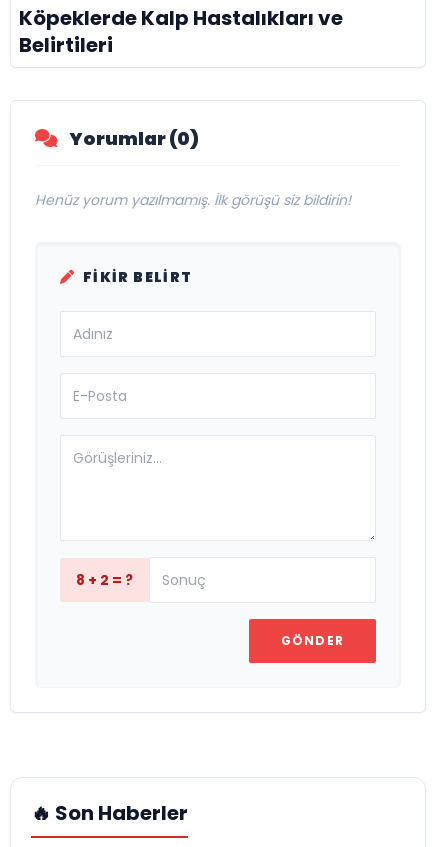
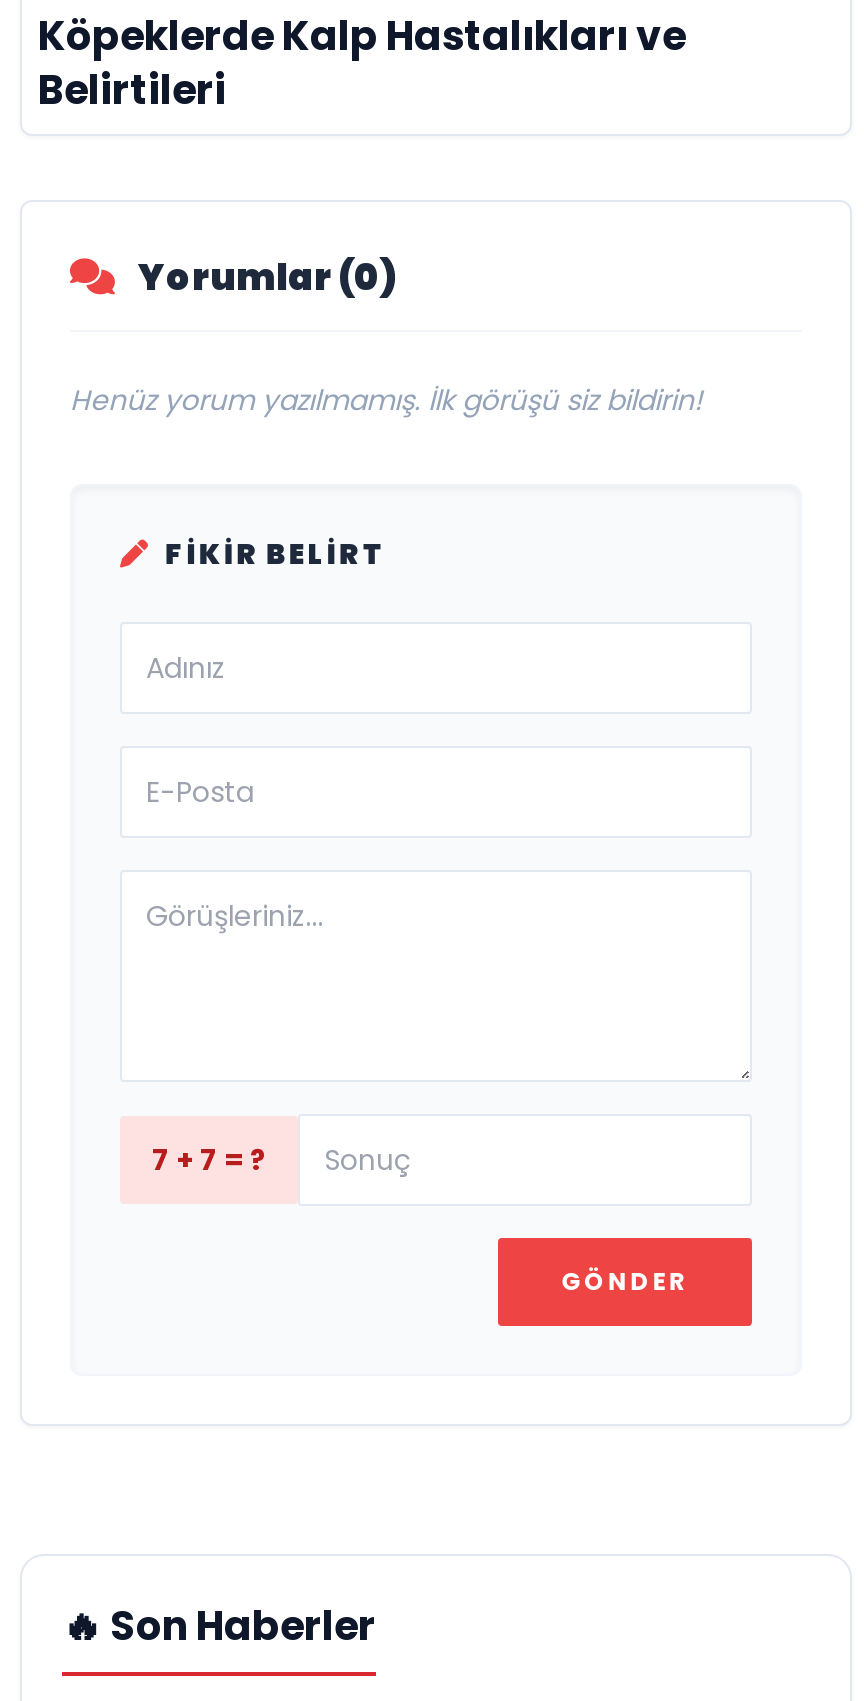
- 8 + 2 = ?
+ 7 + 7 = ?
